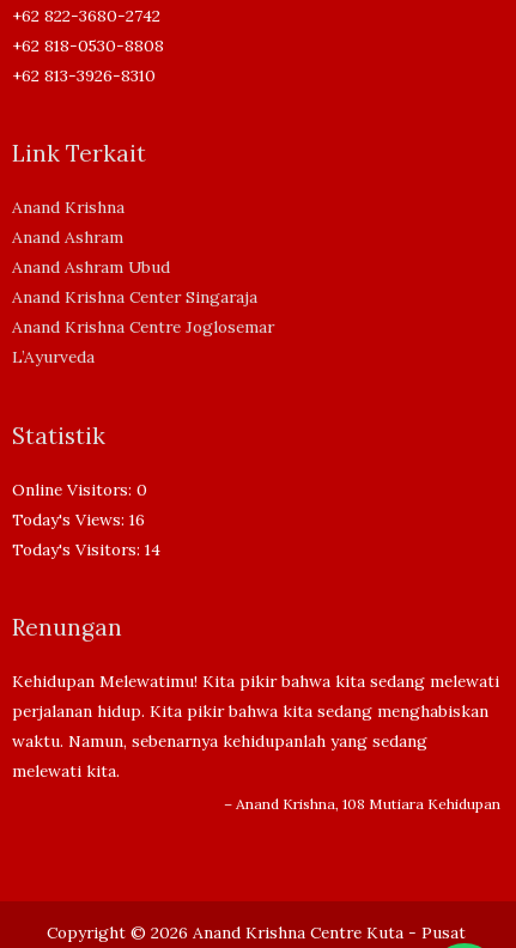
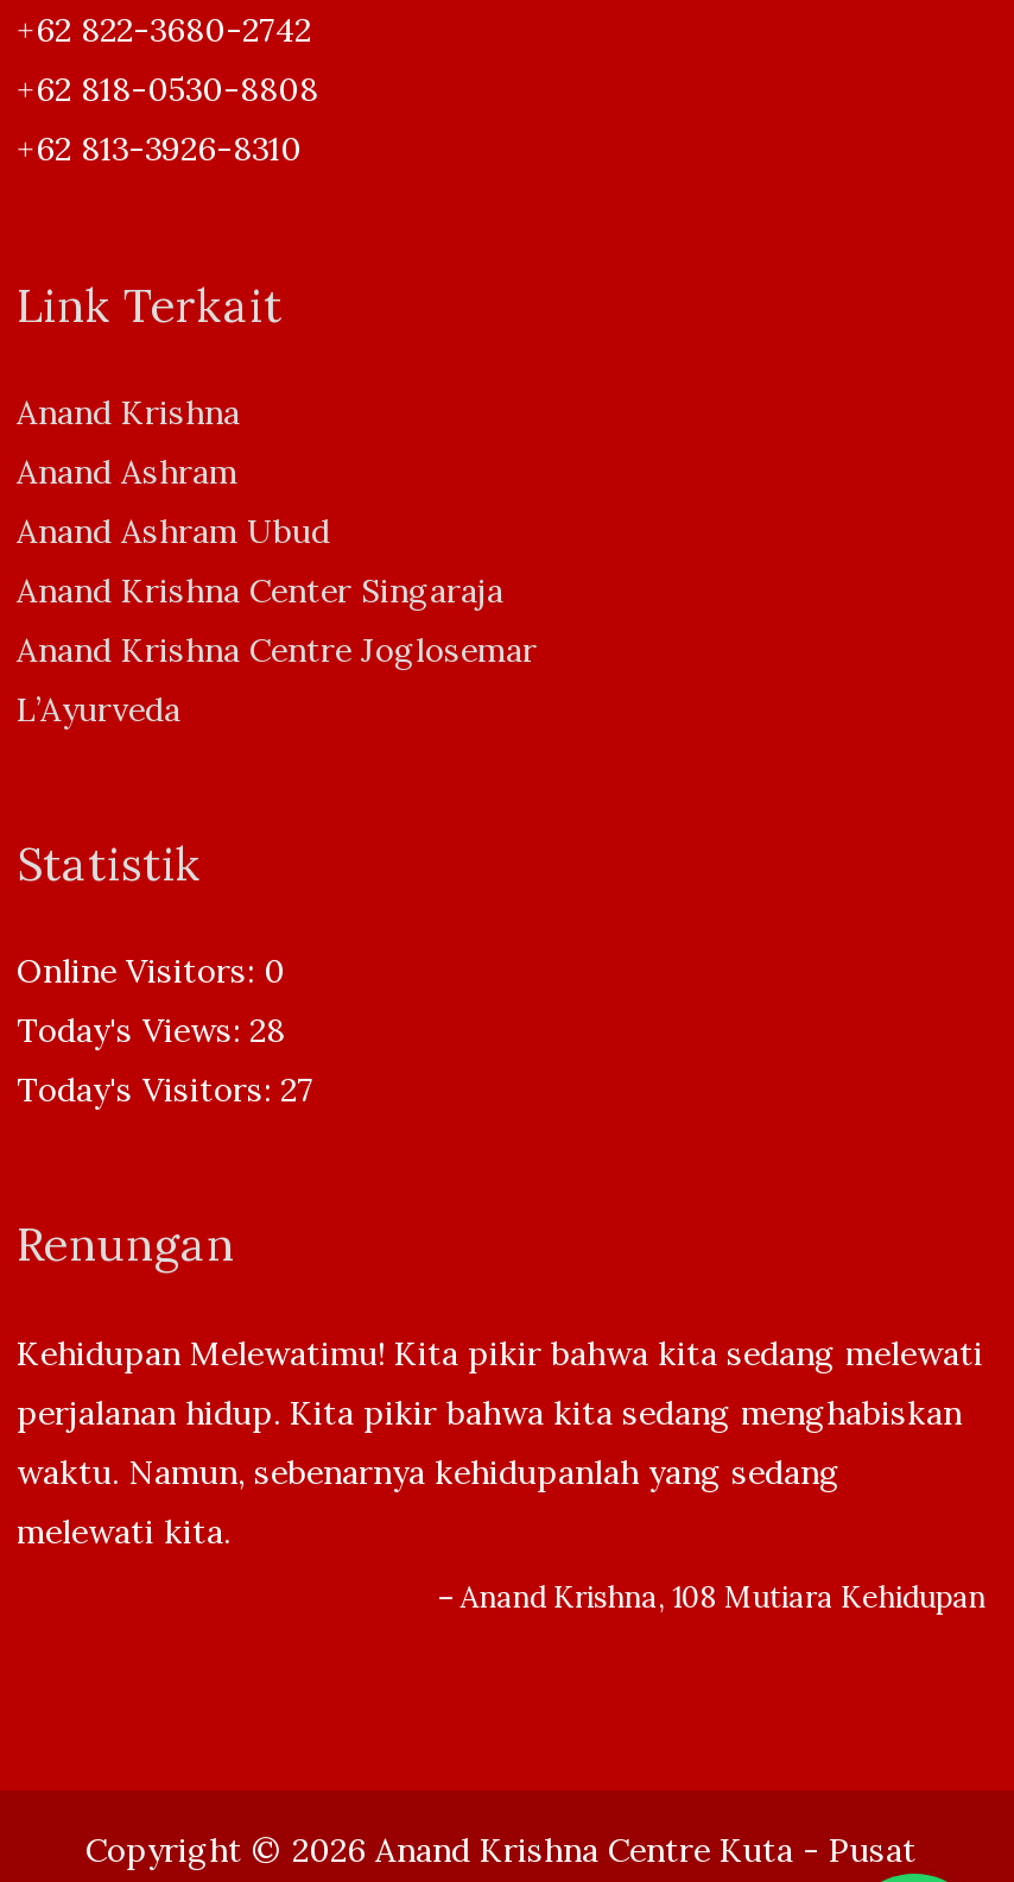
- Today's Views: 16
+ Today's Views: 28

- Today's Visitors: 14
+ Today's Visitors: 27
